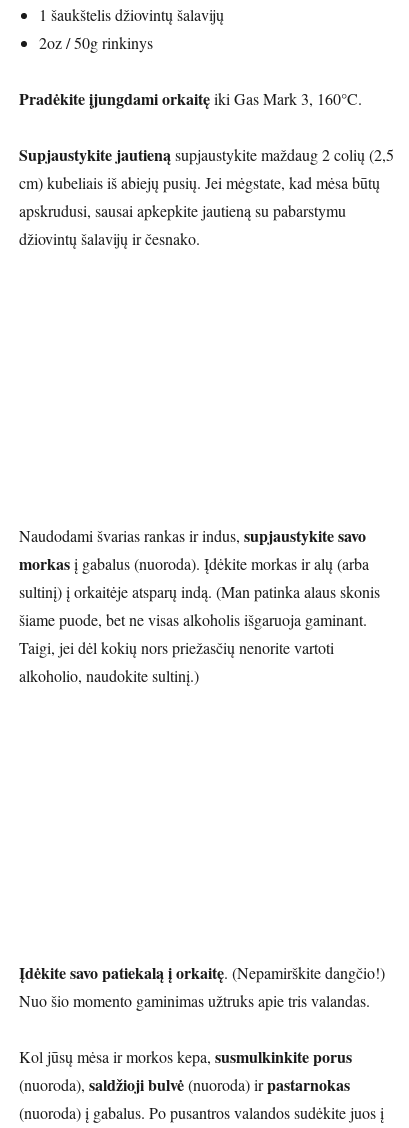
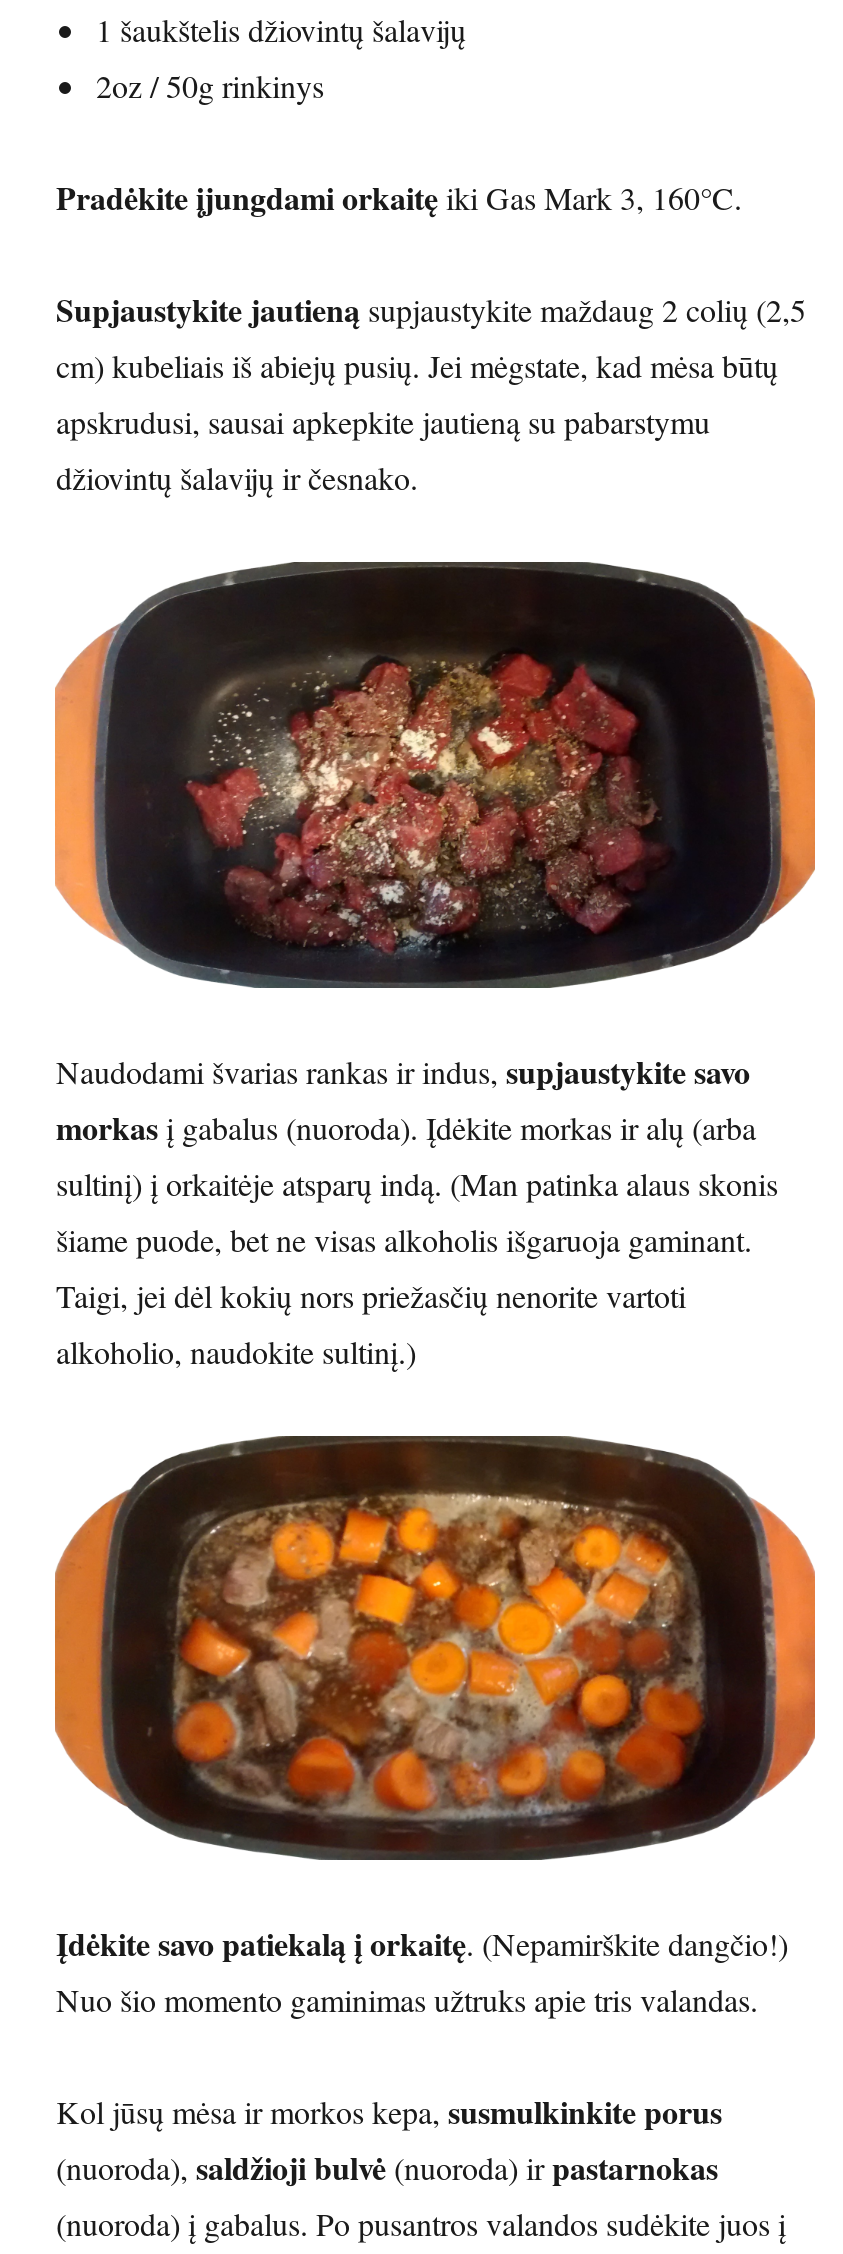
+ [image]

+ [image]
